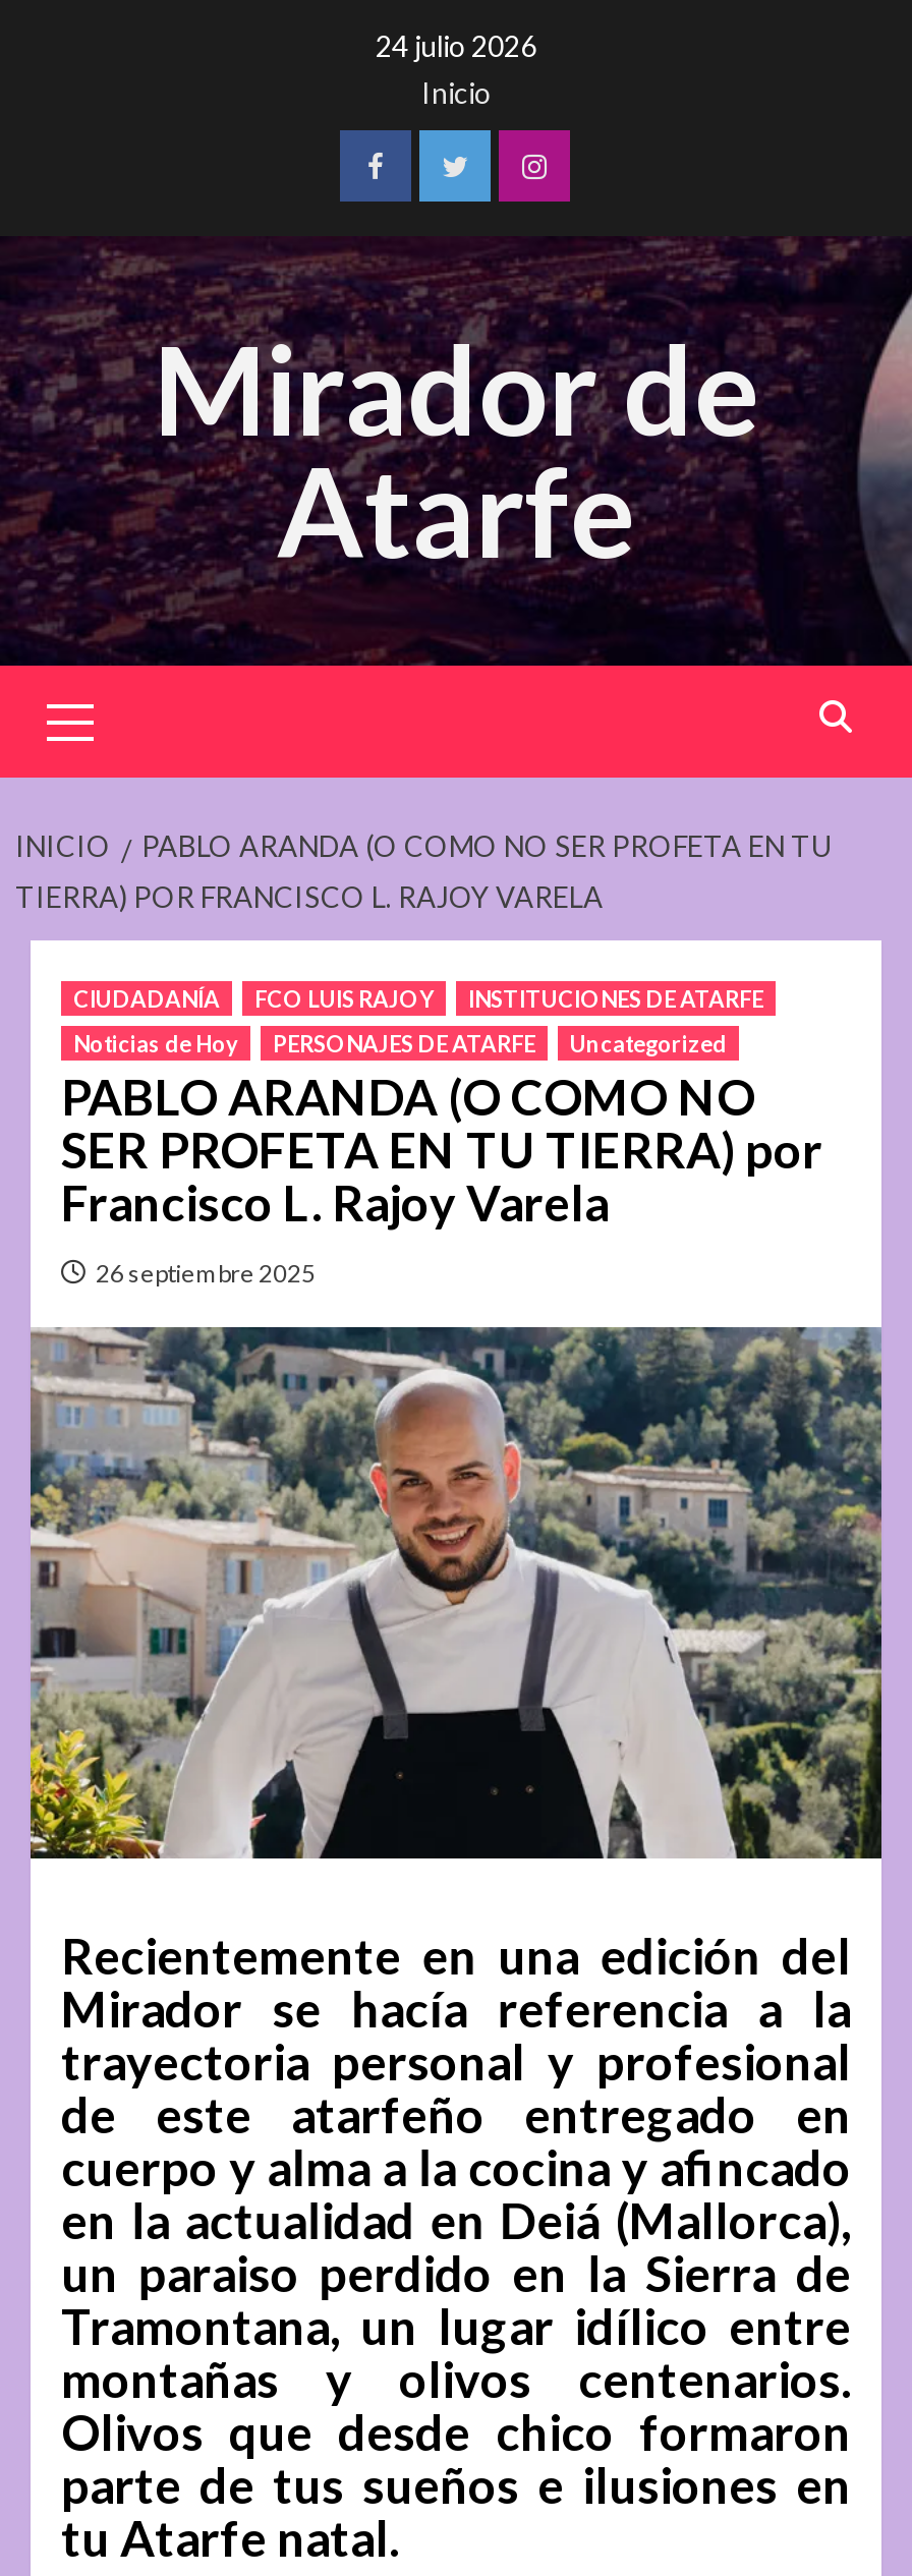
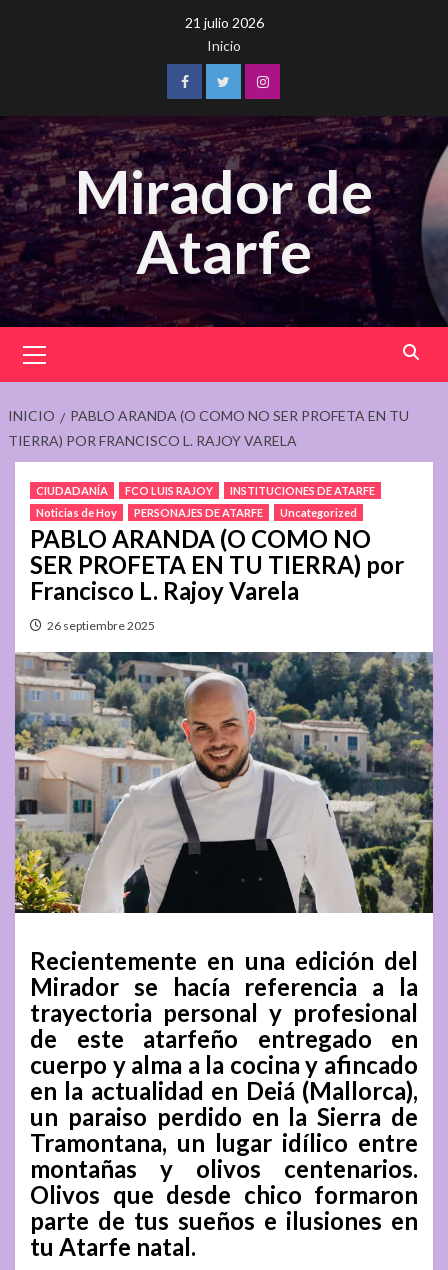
- 24 julio 2026
+ 21 julio 2026
